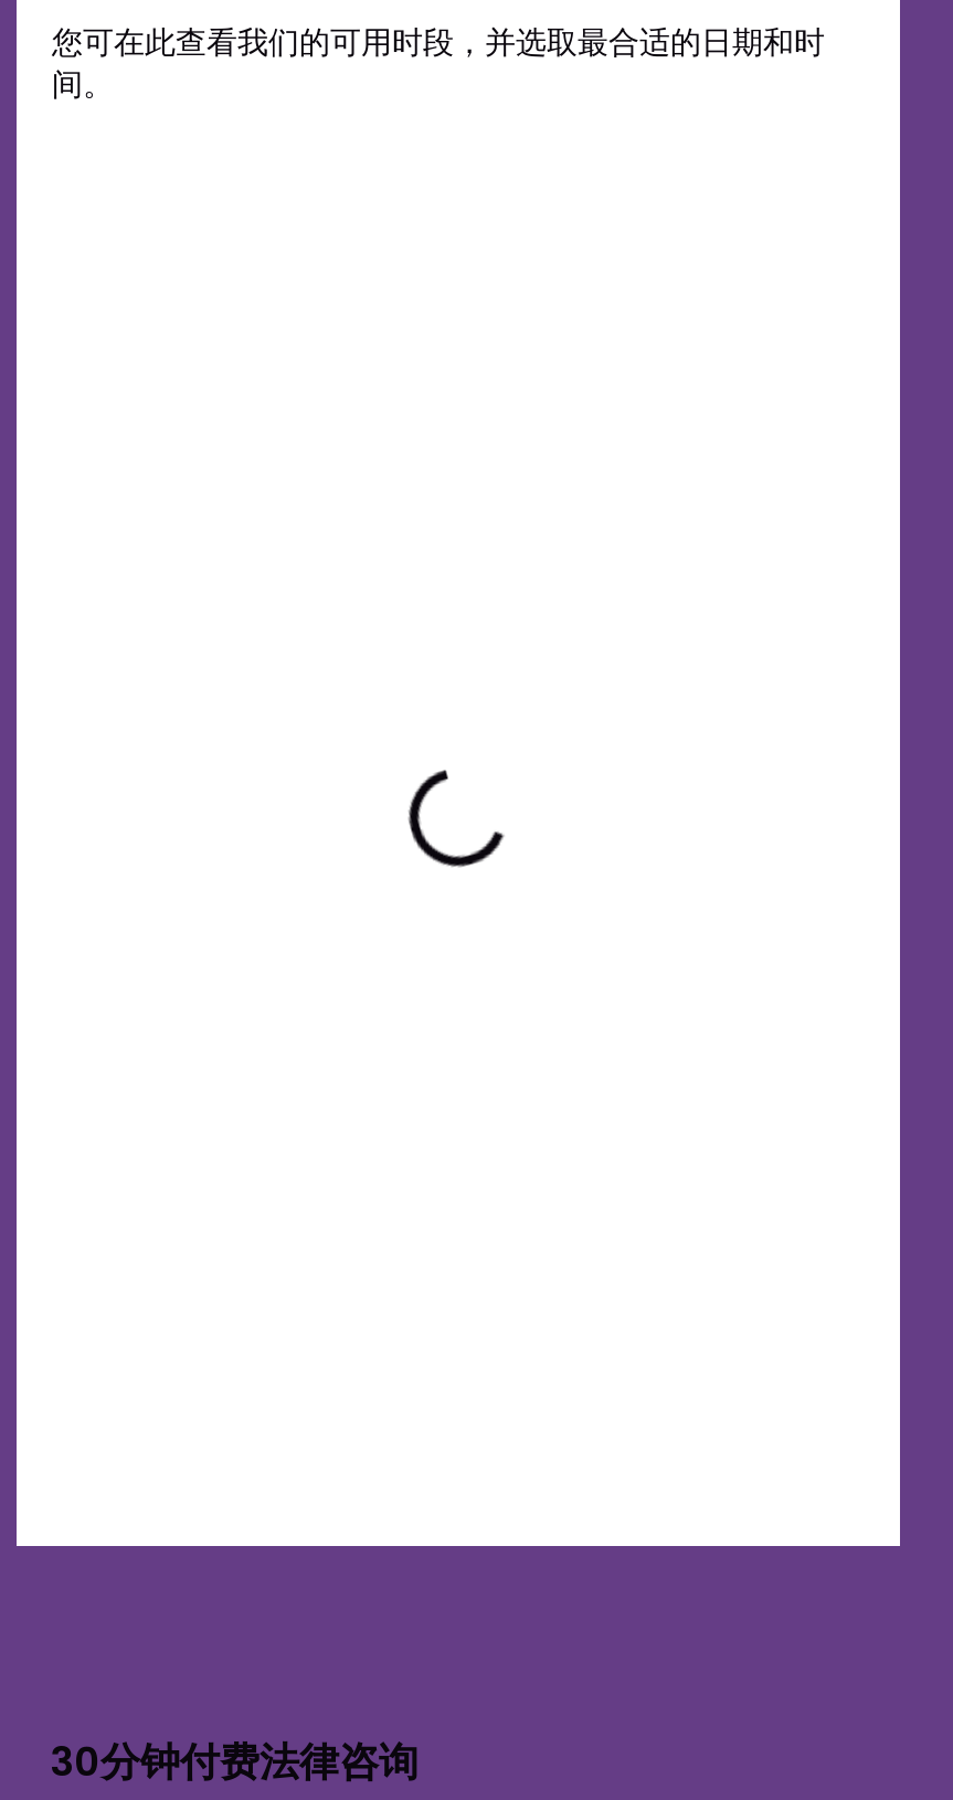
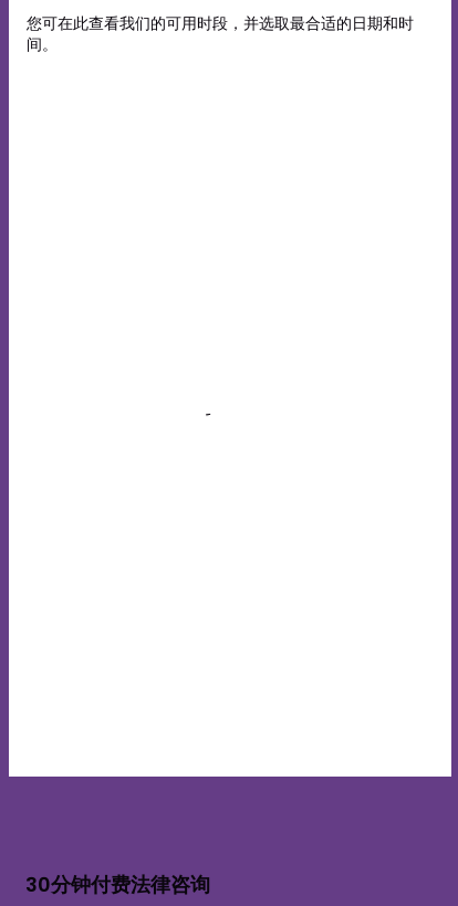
- [image]
